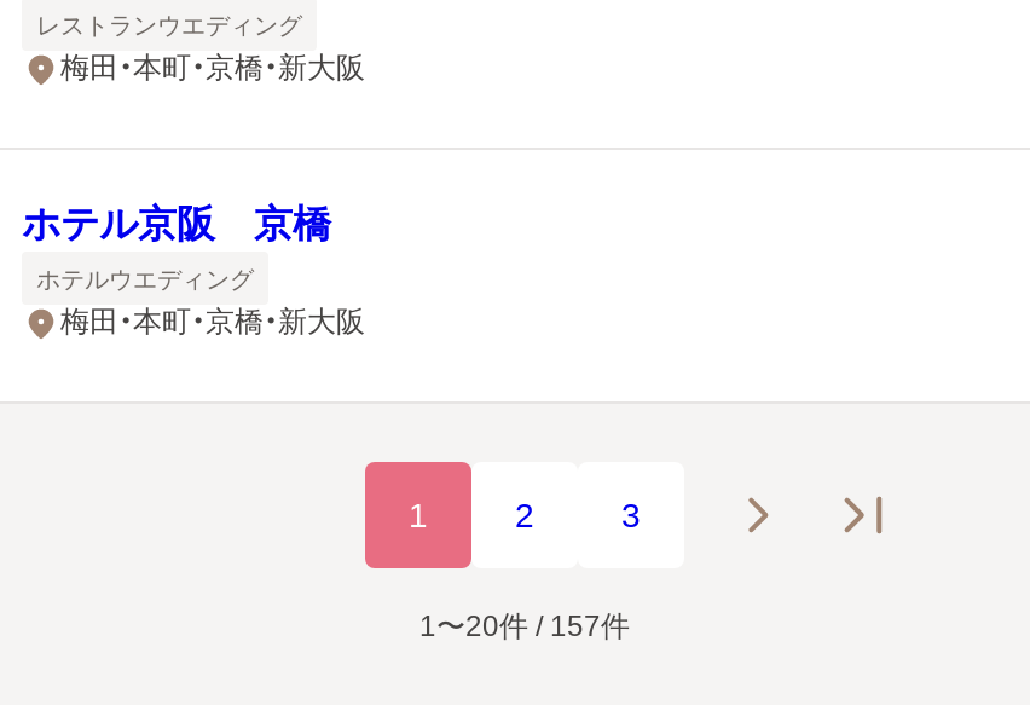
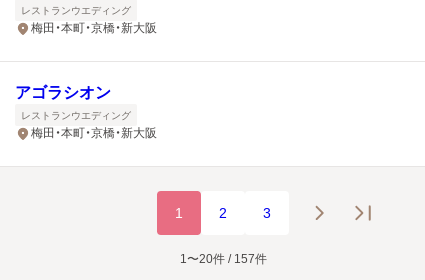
- ホテル京阪 京橋
+ アゴラシオン

- ホテルウエディング
+ レストランウエディング
